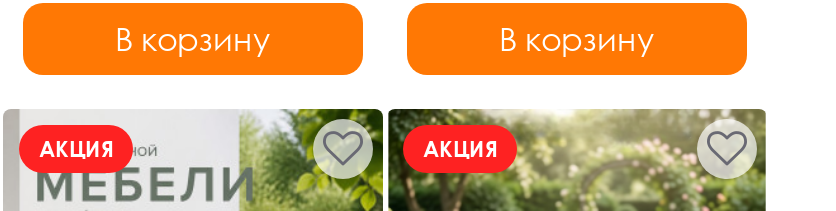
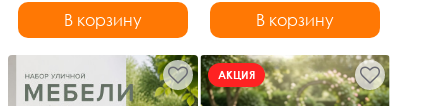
- АКЦИЯ
